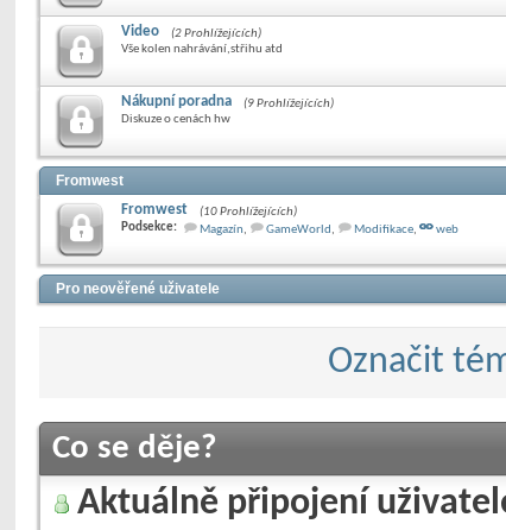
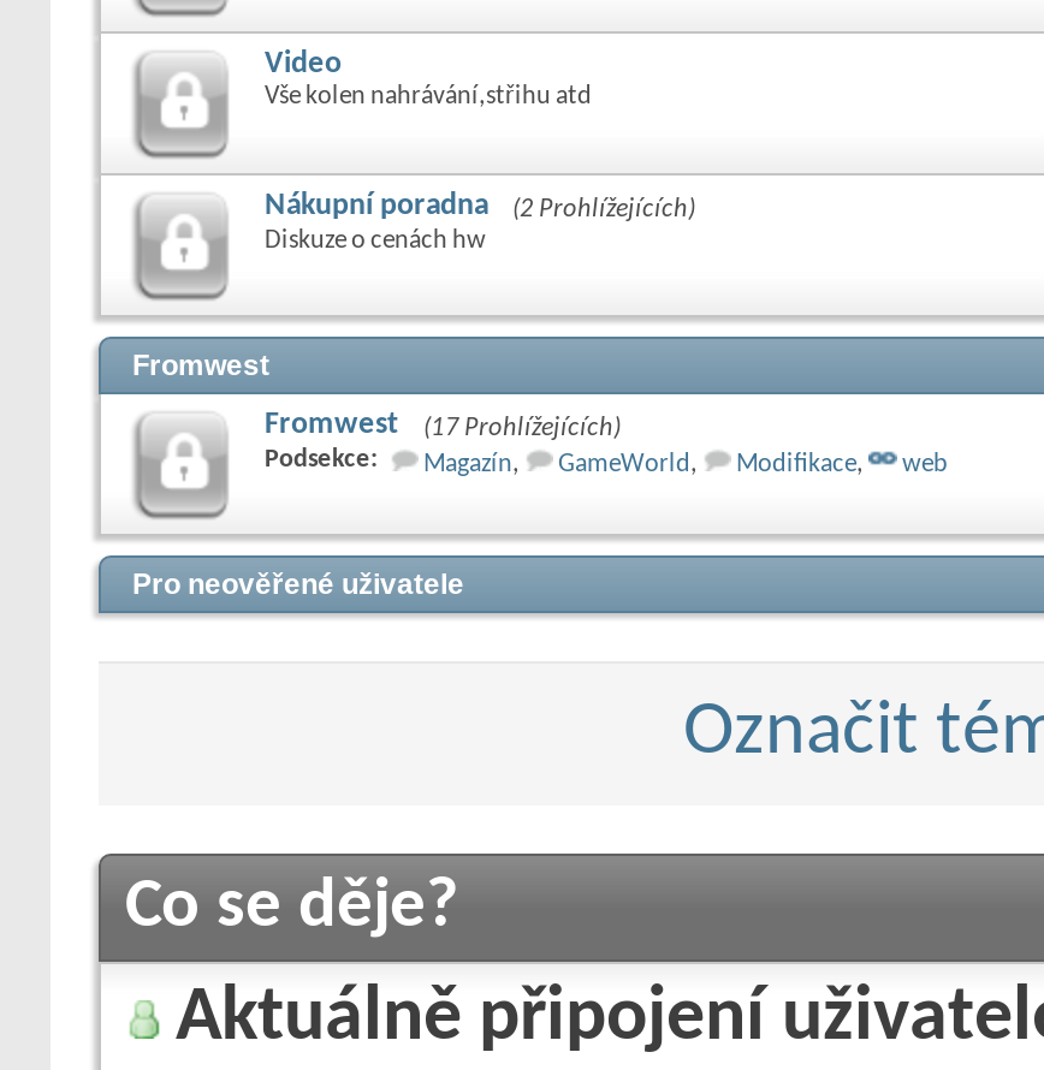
moved down: (2 Prohlížejících)

- (9 Prohlížejících)

- (10 Prohlížejících)
+ (17 Prohlížejících)
